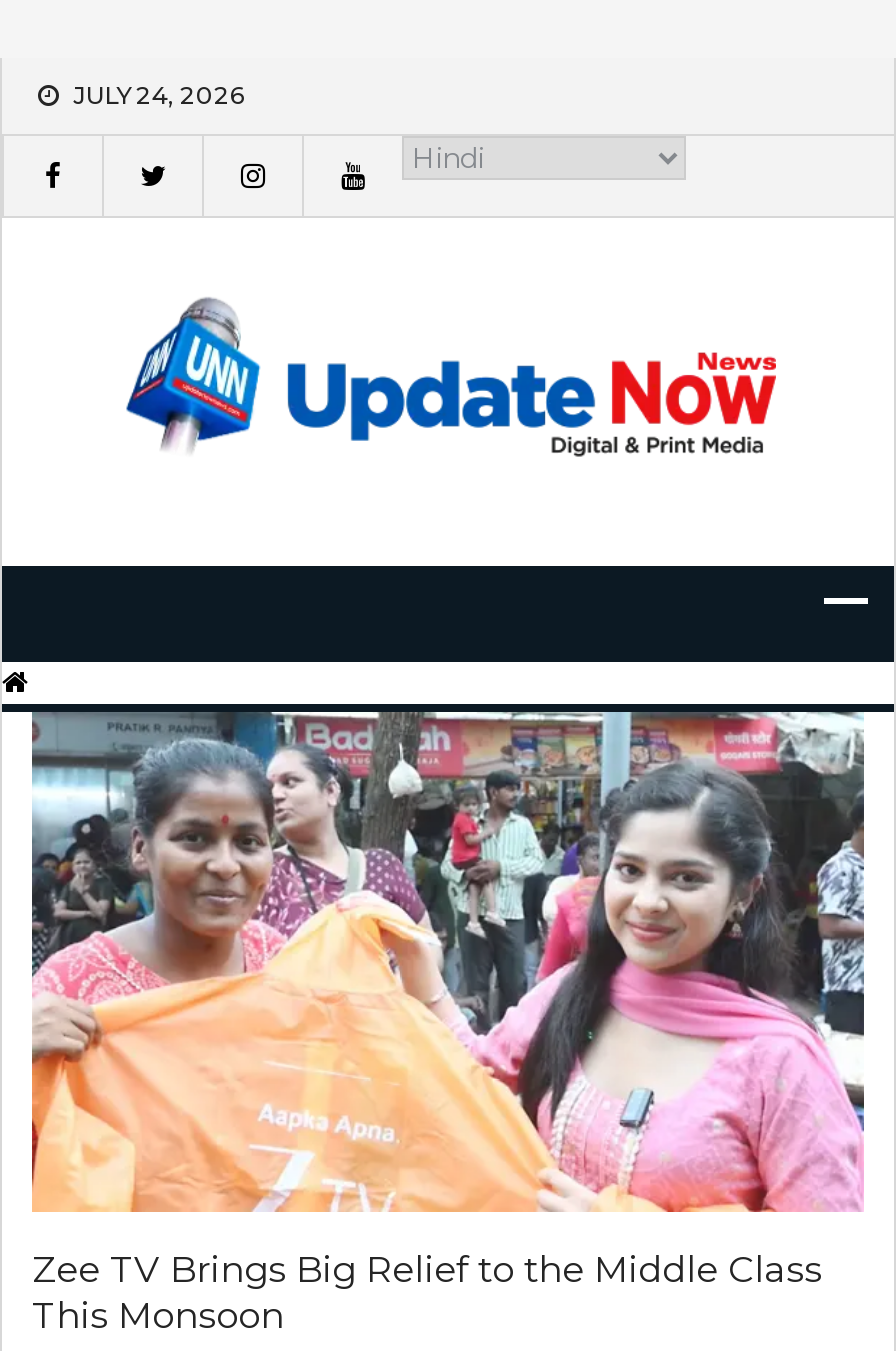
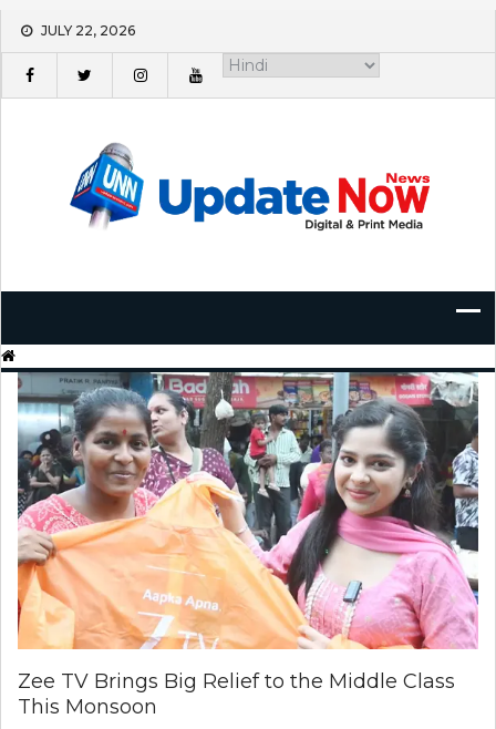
- JULY 24, 2026
+ JULY 22, 2026
